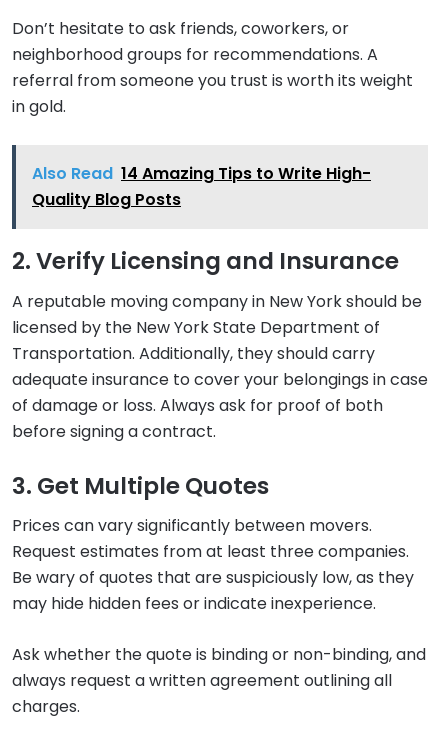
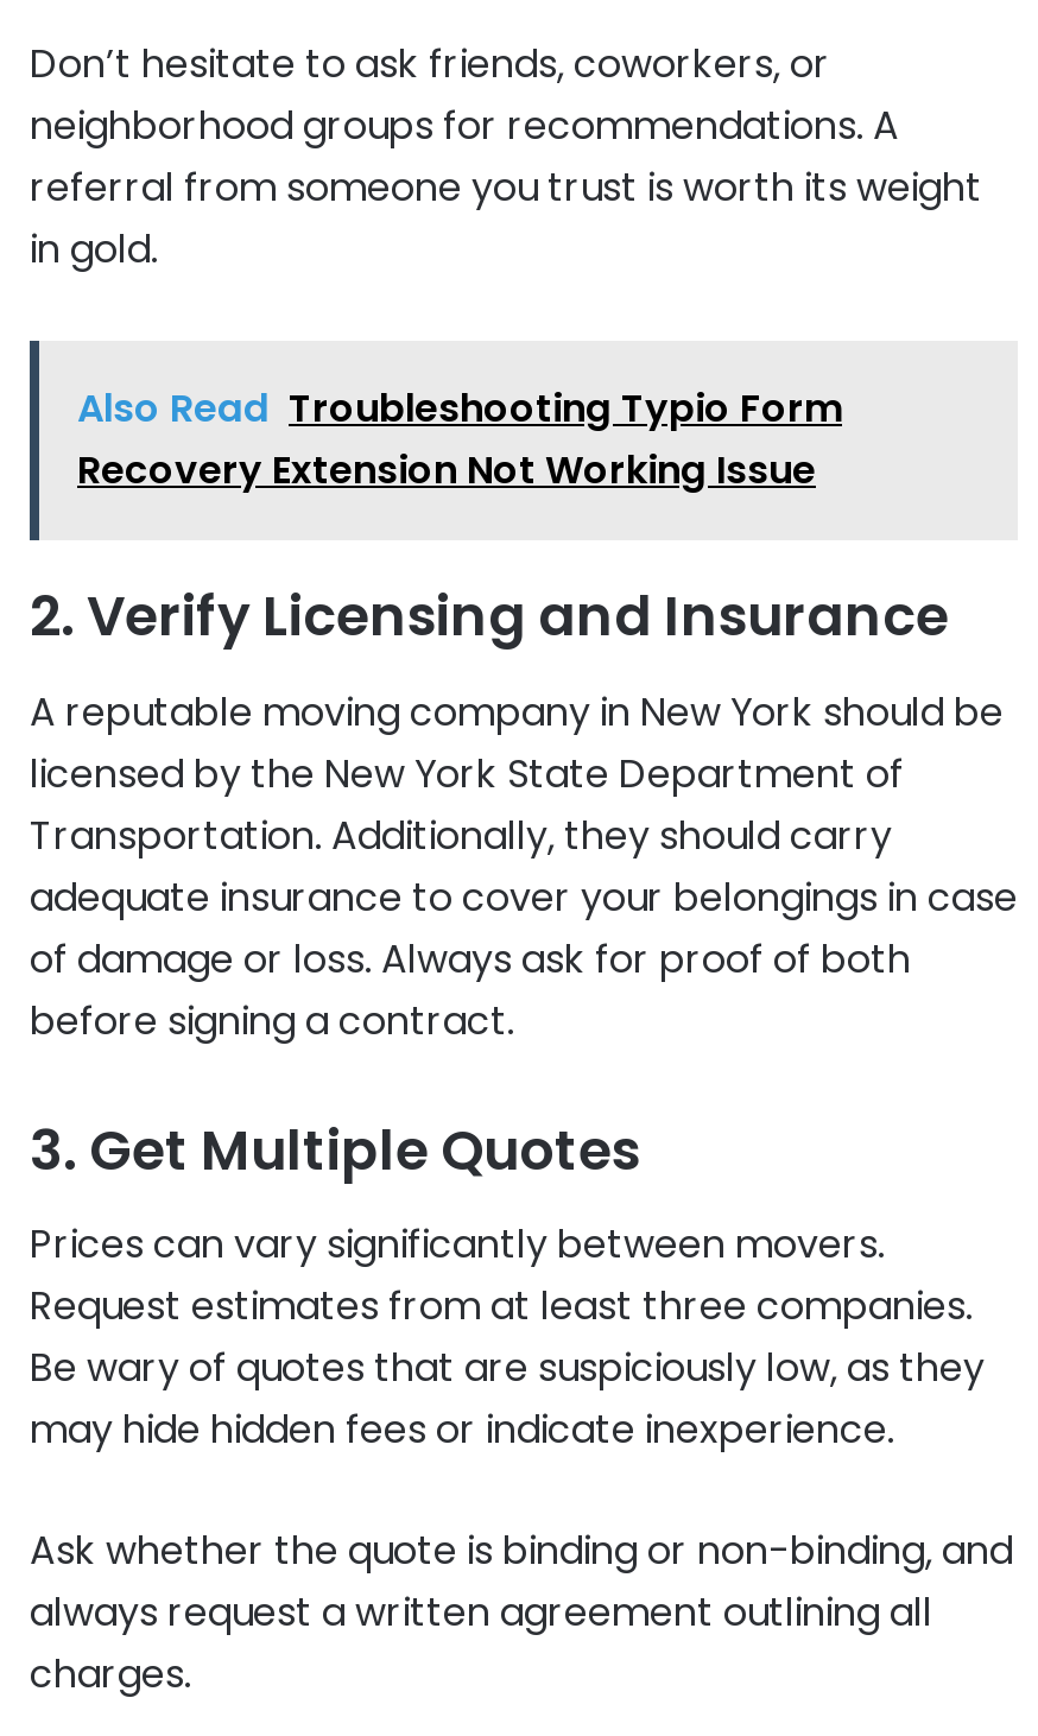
- Also Read 14 Amazing Tips to Write High-
- Quality Blog Posts
+ Also Read Troubleshooting Typio Form
+ Recovery Extension Not Working Issue
